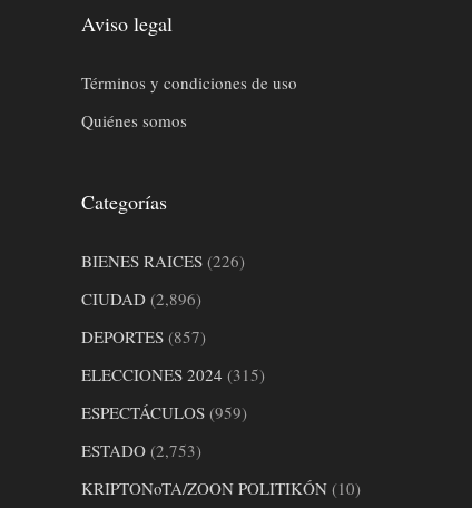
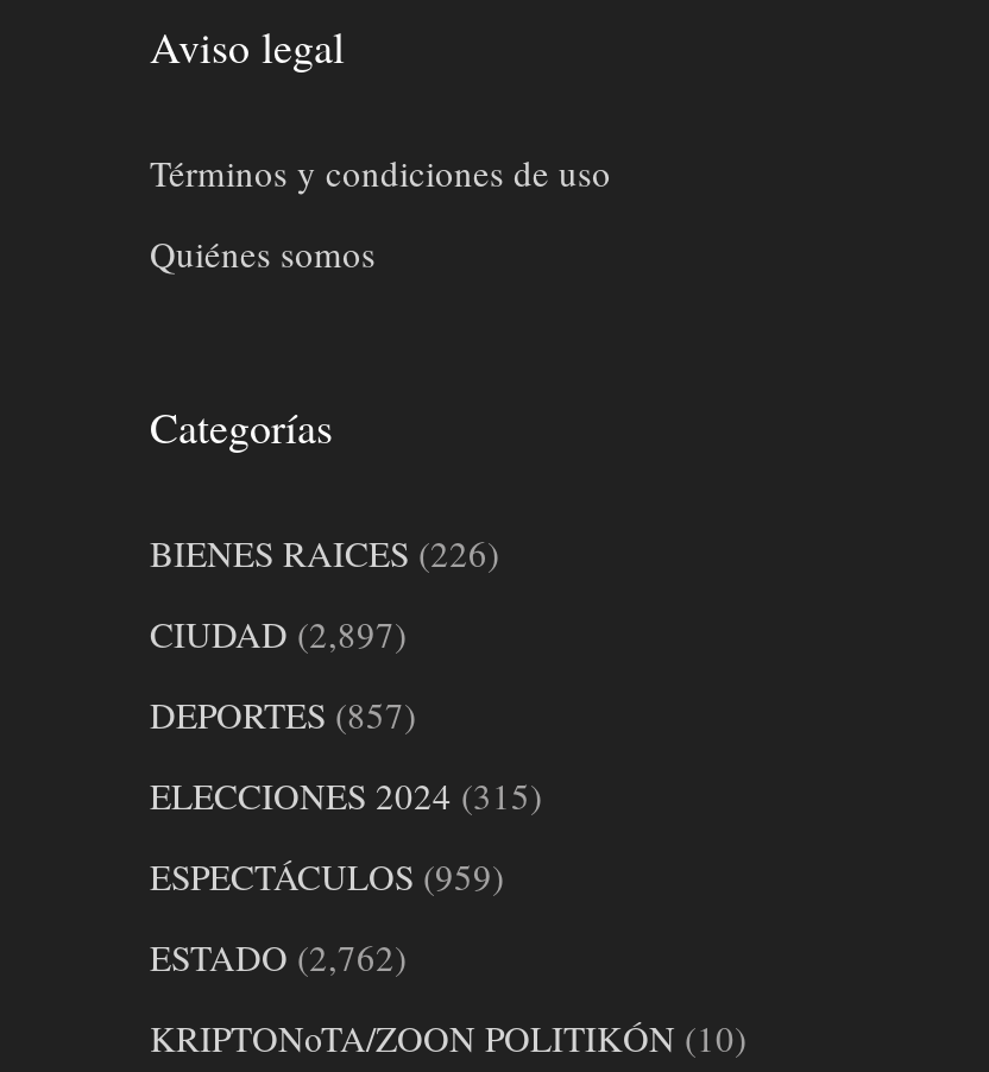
- CIUDAD (2,896)
+ CIUDAD (2,897)

- ESTADO (2,753)
+ ESTADO (2,762)
